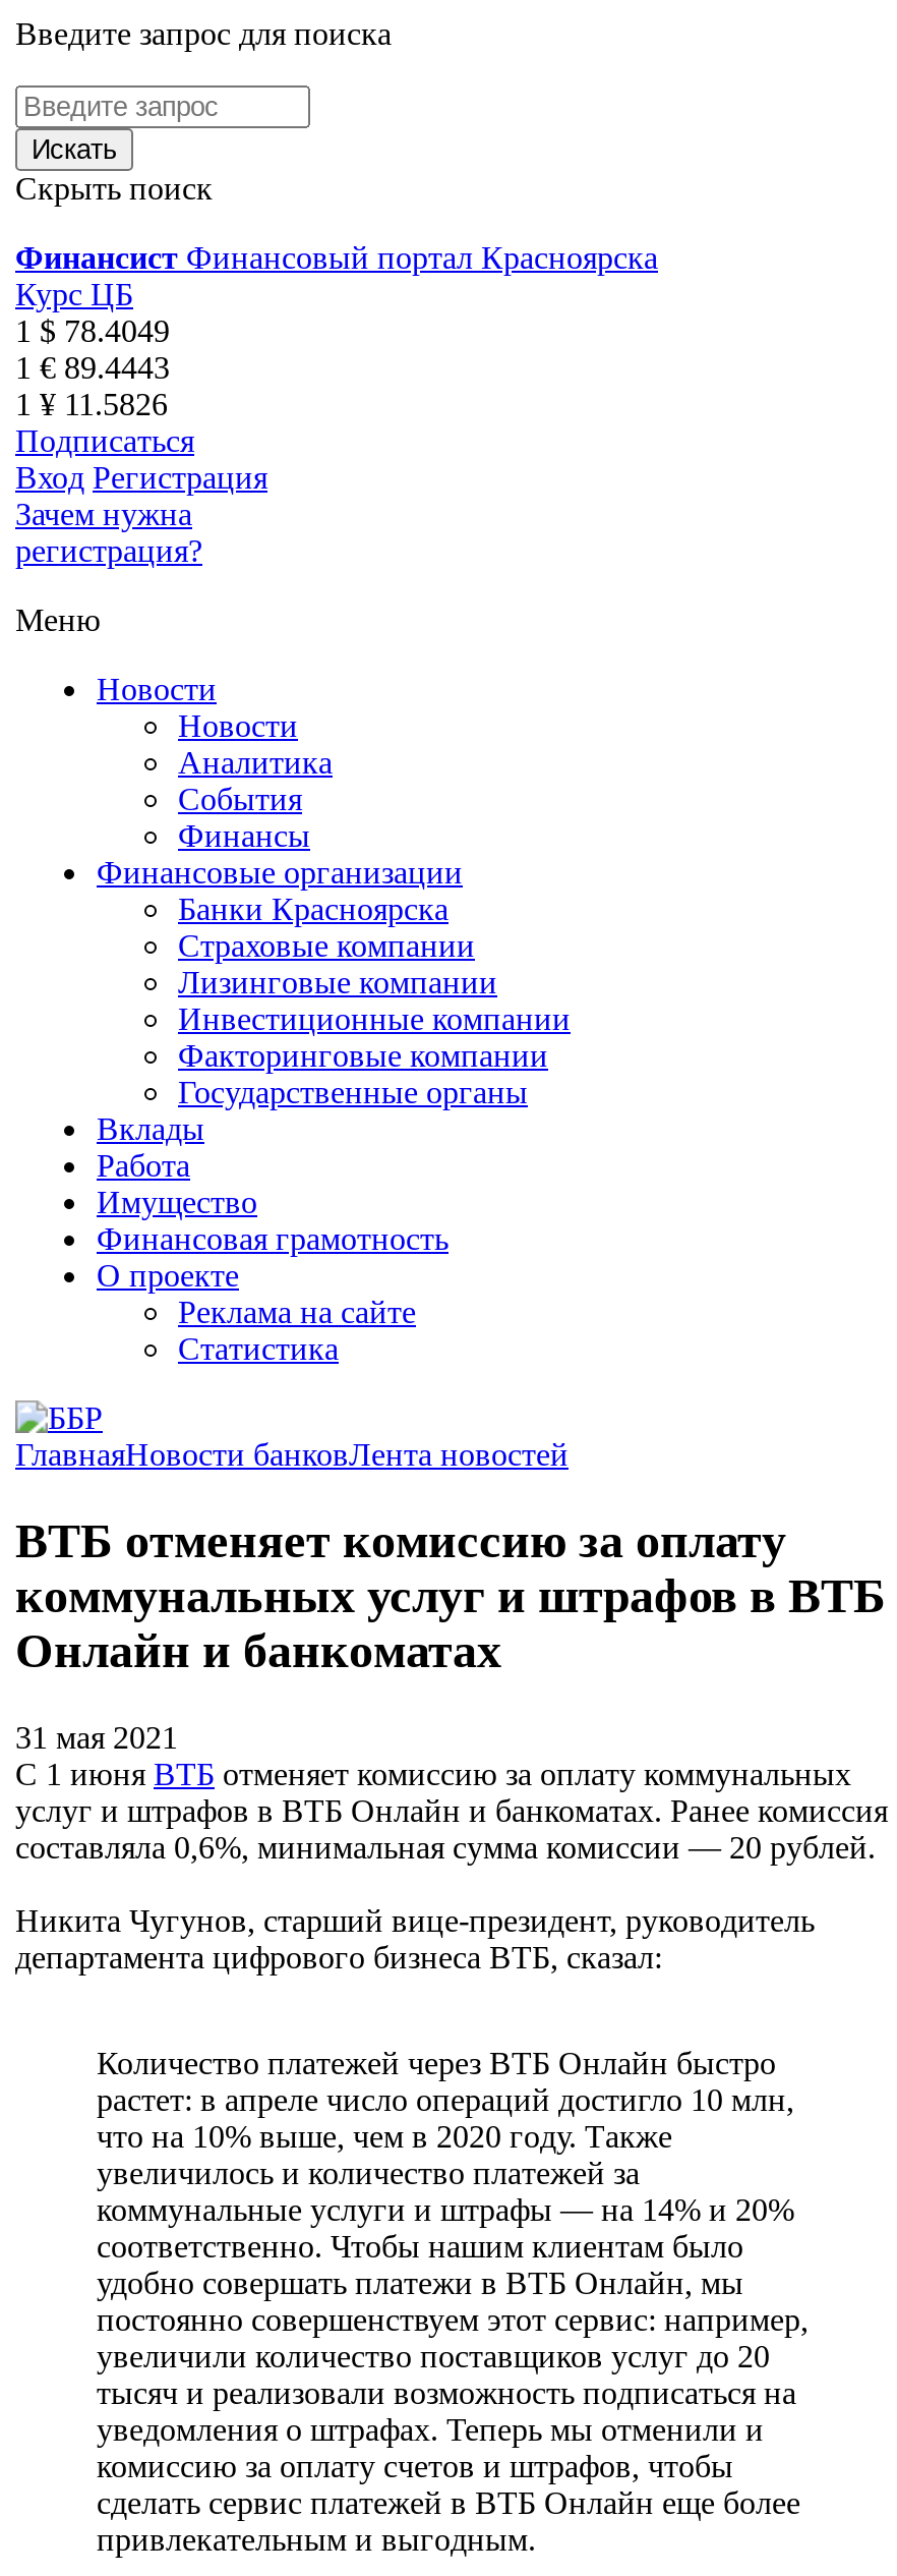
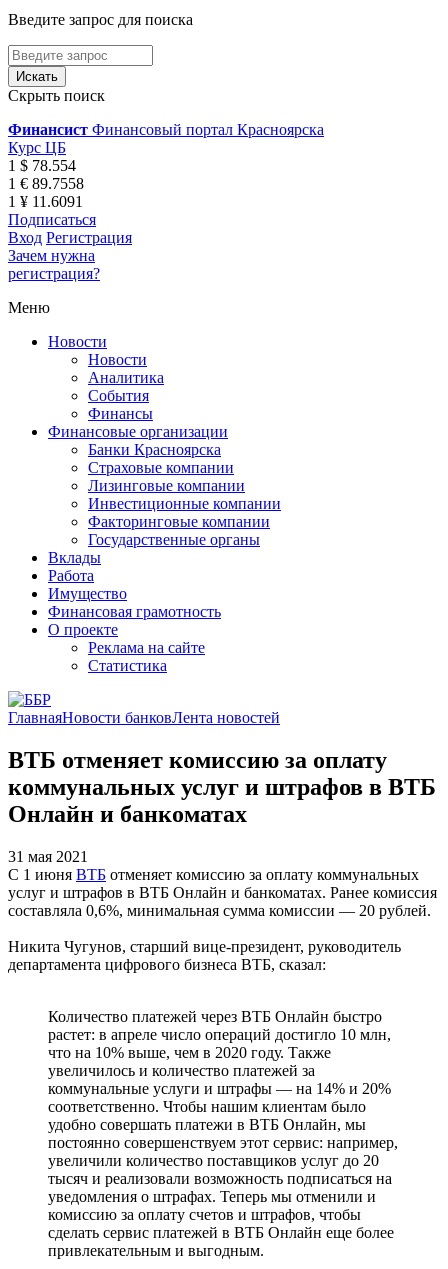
- 1 $ 78.4049
+ 1 $ 78.554

- 1 € 89.4443
+ 1 € 89.7558

- 1 ¥ 11.5826
+ 1 ¥ 11.6091
